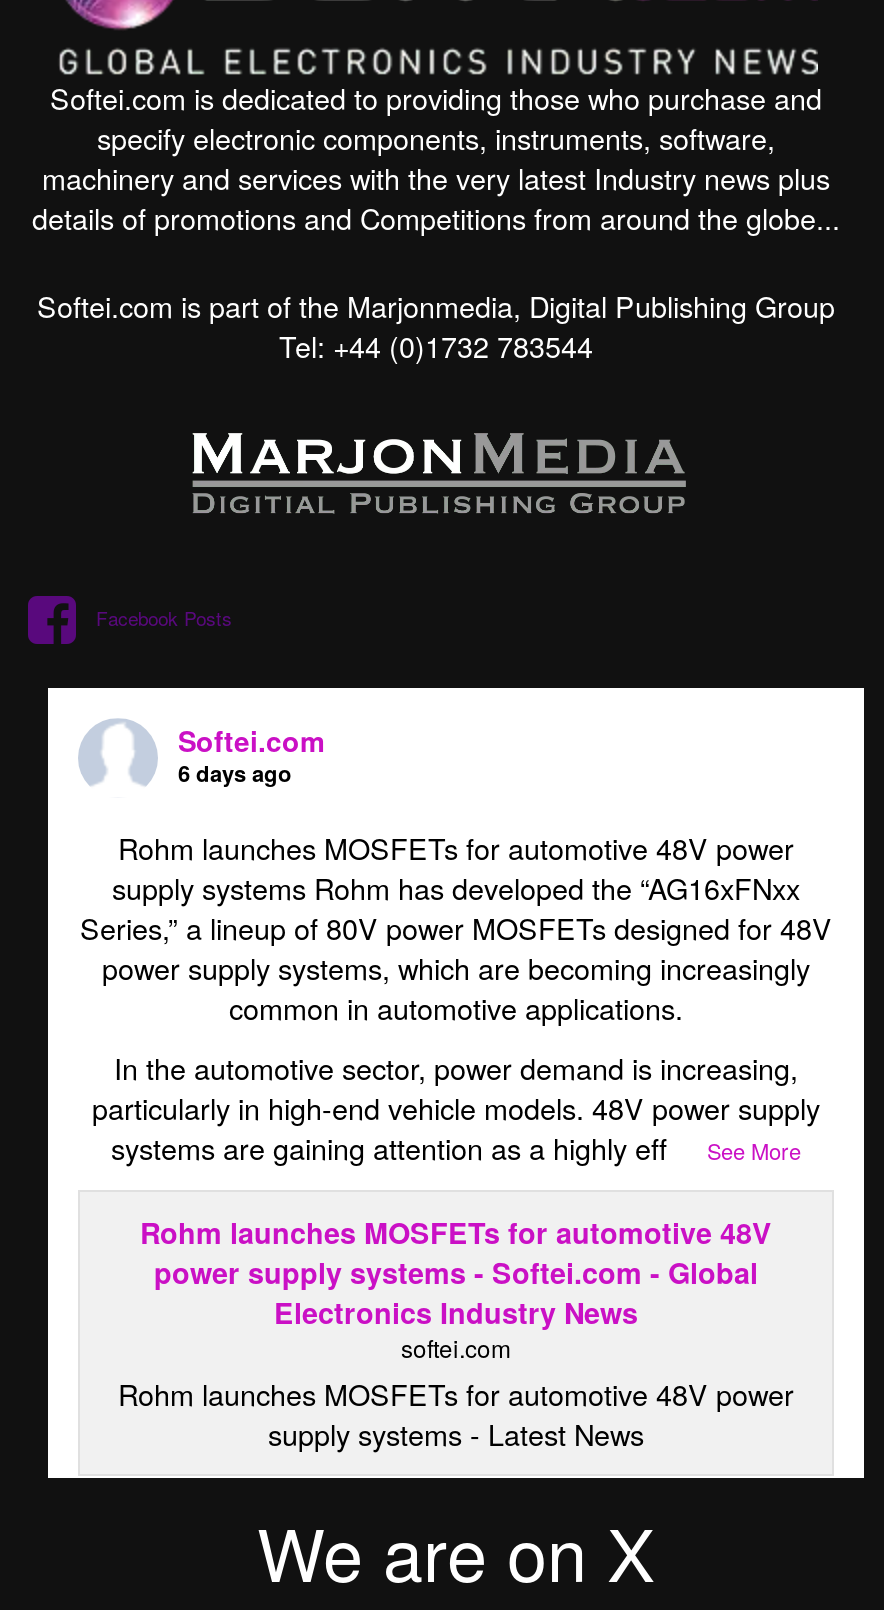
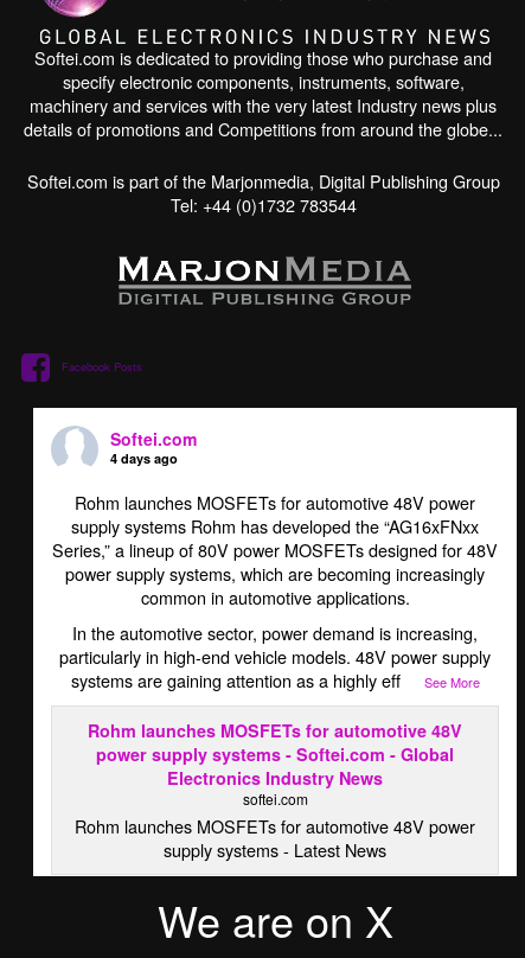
- 6 days ago
+ 4 days ago
